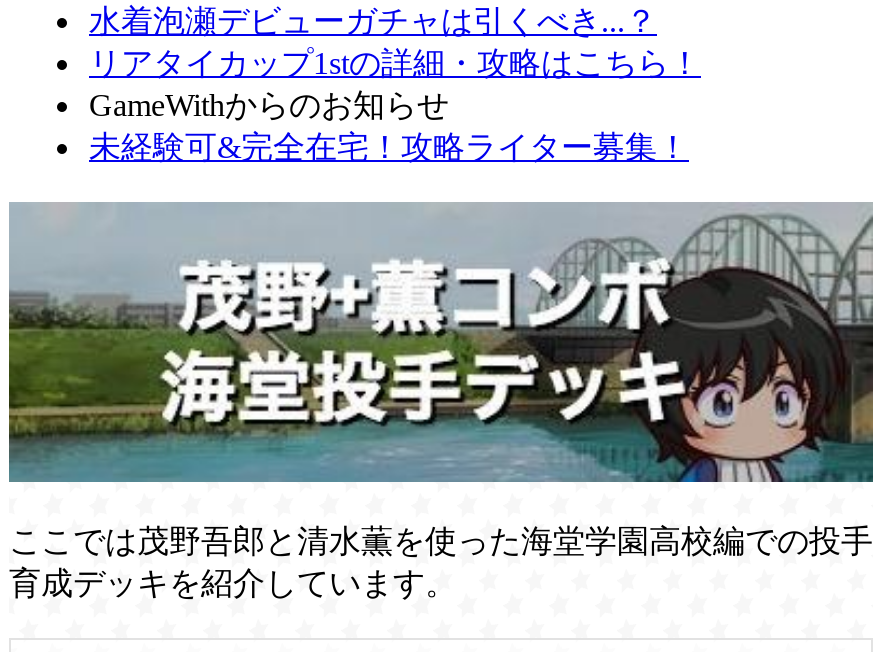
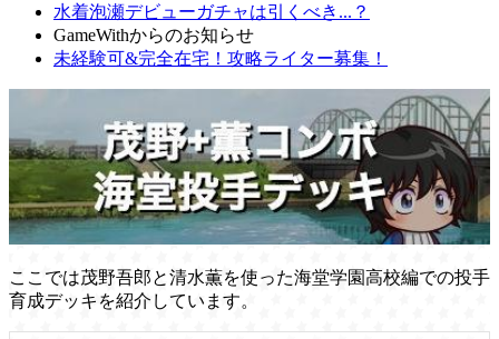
- リアタイカップ1stの詳細・攻略はこちら！
